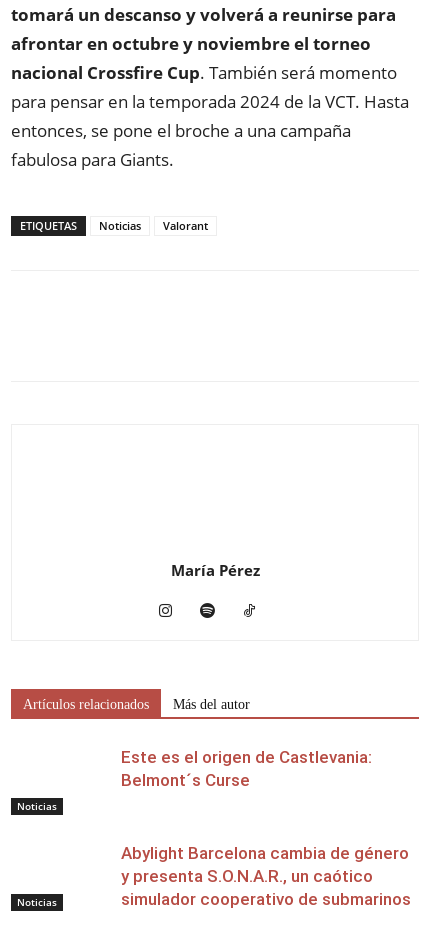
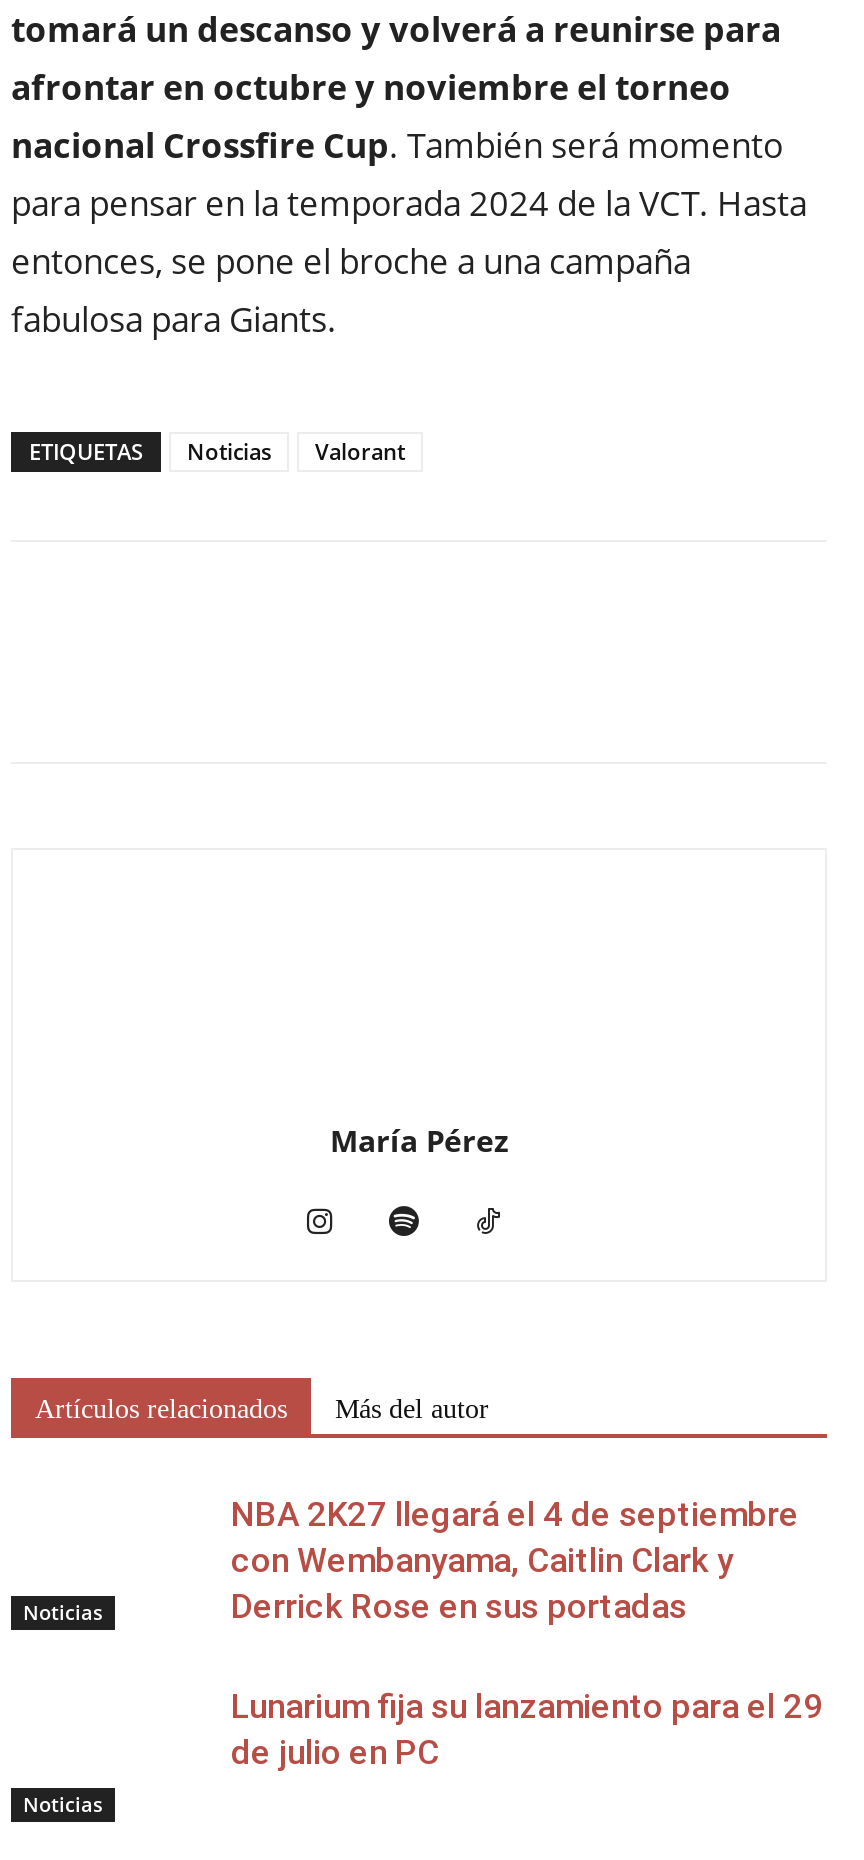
- Este es el origen de Castlevania:
- Belmont´s Curse
+ NBA 2K27 llegará el 4 de septiembre
+ con Wembanyama, Caitlin Clark y
+ Derrick Rose en sus portadas

- Abylight Barcelona cambia de género
- y presenta S.O.N.A.R., un caótico
- simulador cooperativo de submarinos
+ Lunarium fija su lanzamiento para el 29
+ de julio en PC
